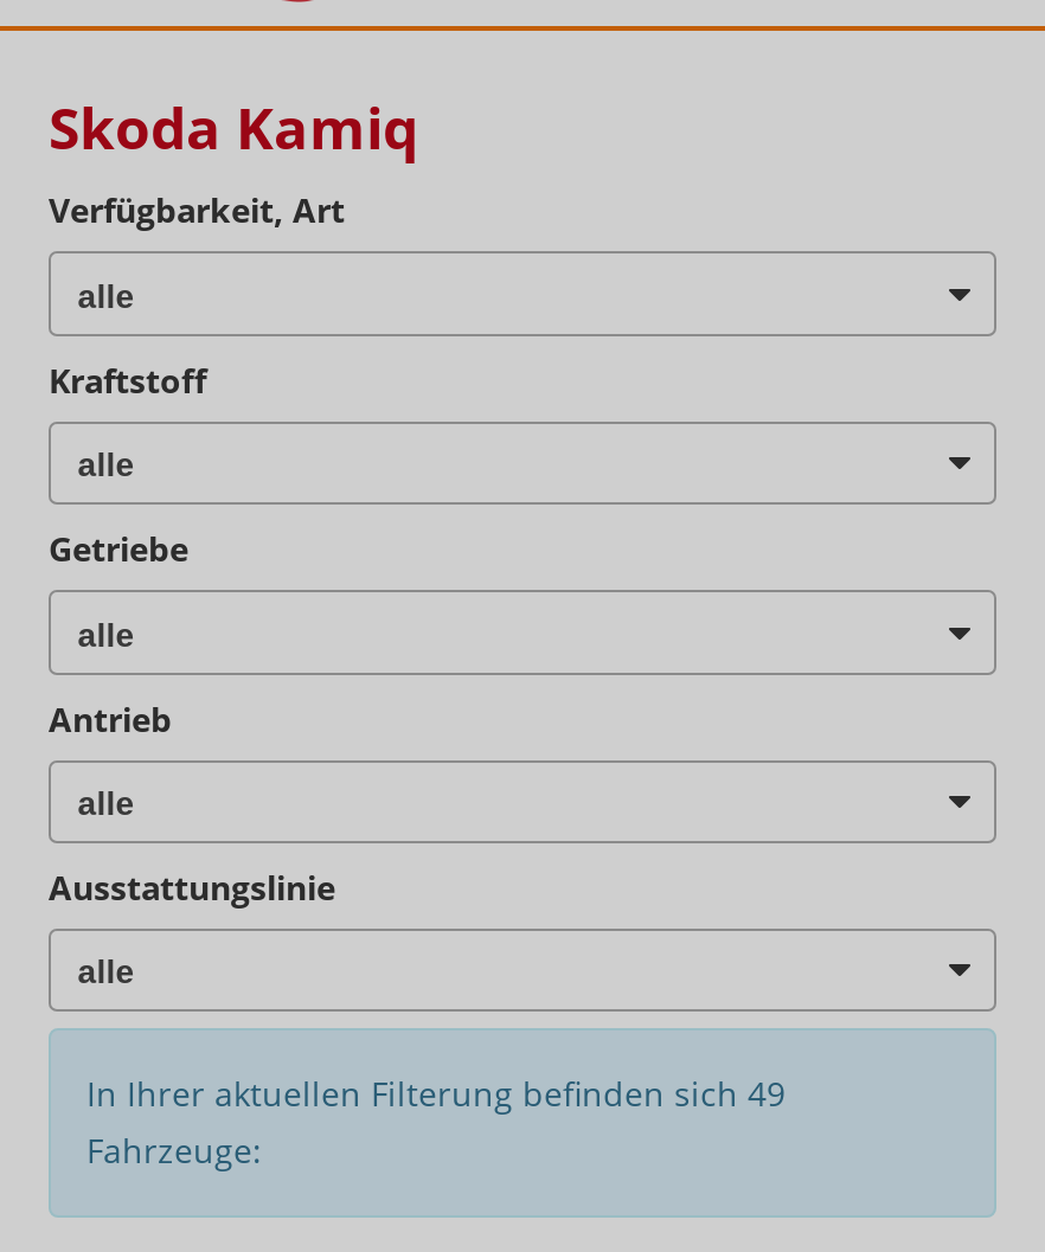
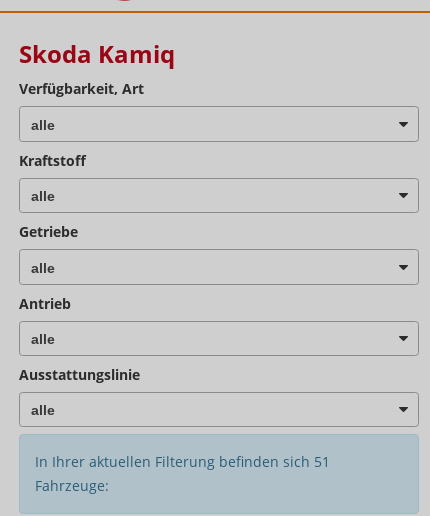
- In Ihrer aktuellen Filterung befinden sich 49
+ In Ihrer aktuellen Filterung befinden sich 51
